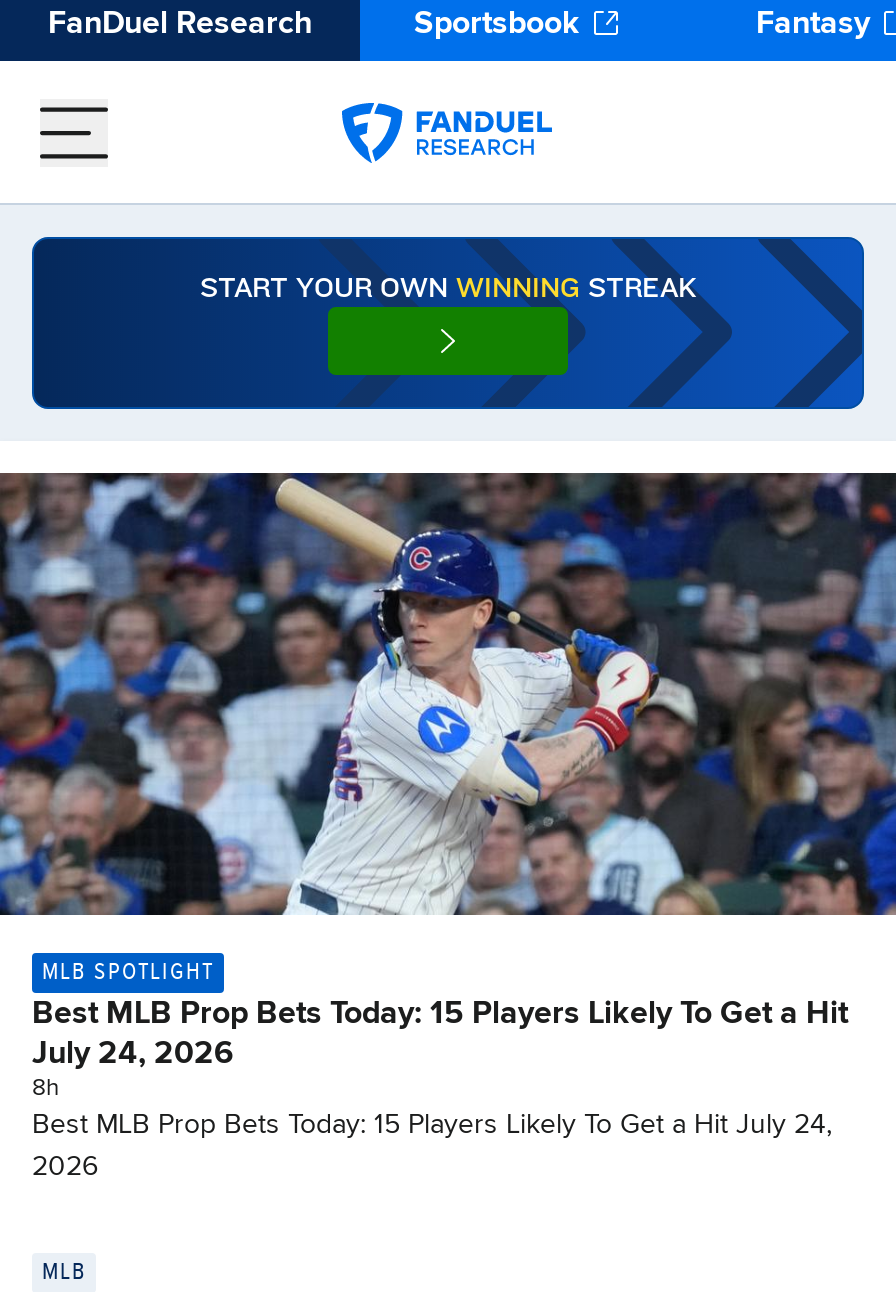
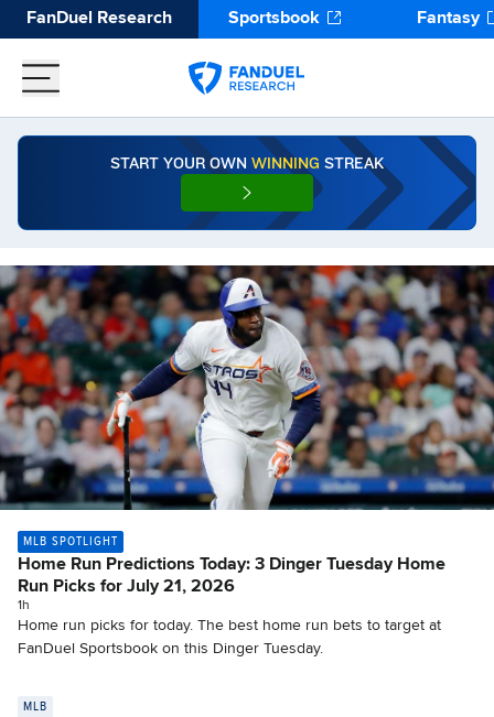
- [image]
+ [image]

- Best MLB Prop Bets Today: 15 Players Likely To Get a Hit
- July 24, 2026
- 8h
- Best MLB Prop Bets Today: 15 Players Likely To Get a Hit July 24,
+ Home Run Predictions Today: 3 Dinger Tuesday Home
+ Run Picks for July 21, 2026
+ 1h
+ Home run picks for today. The best home run bets to target at

- 2026
+ FanDuel Sportsbook on this Dinger Tuesday.
